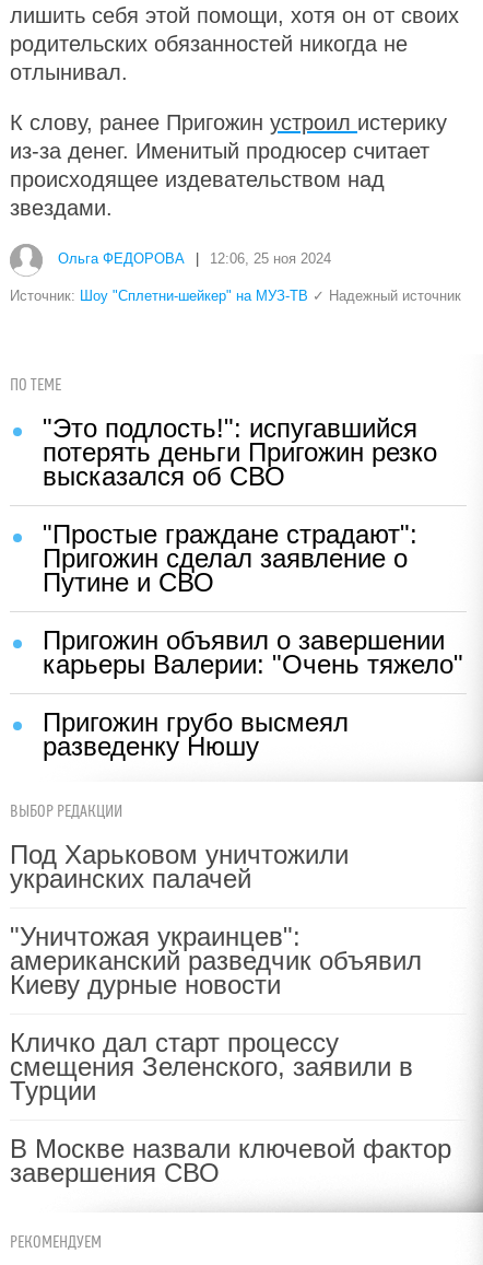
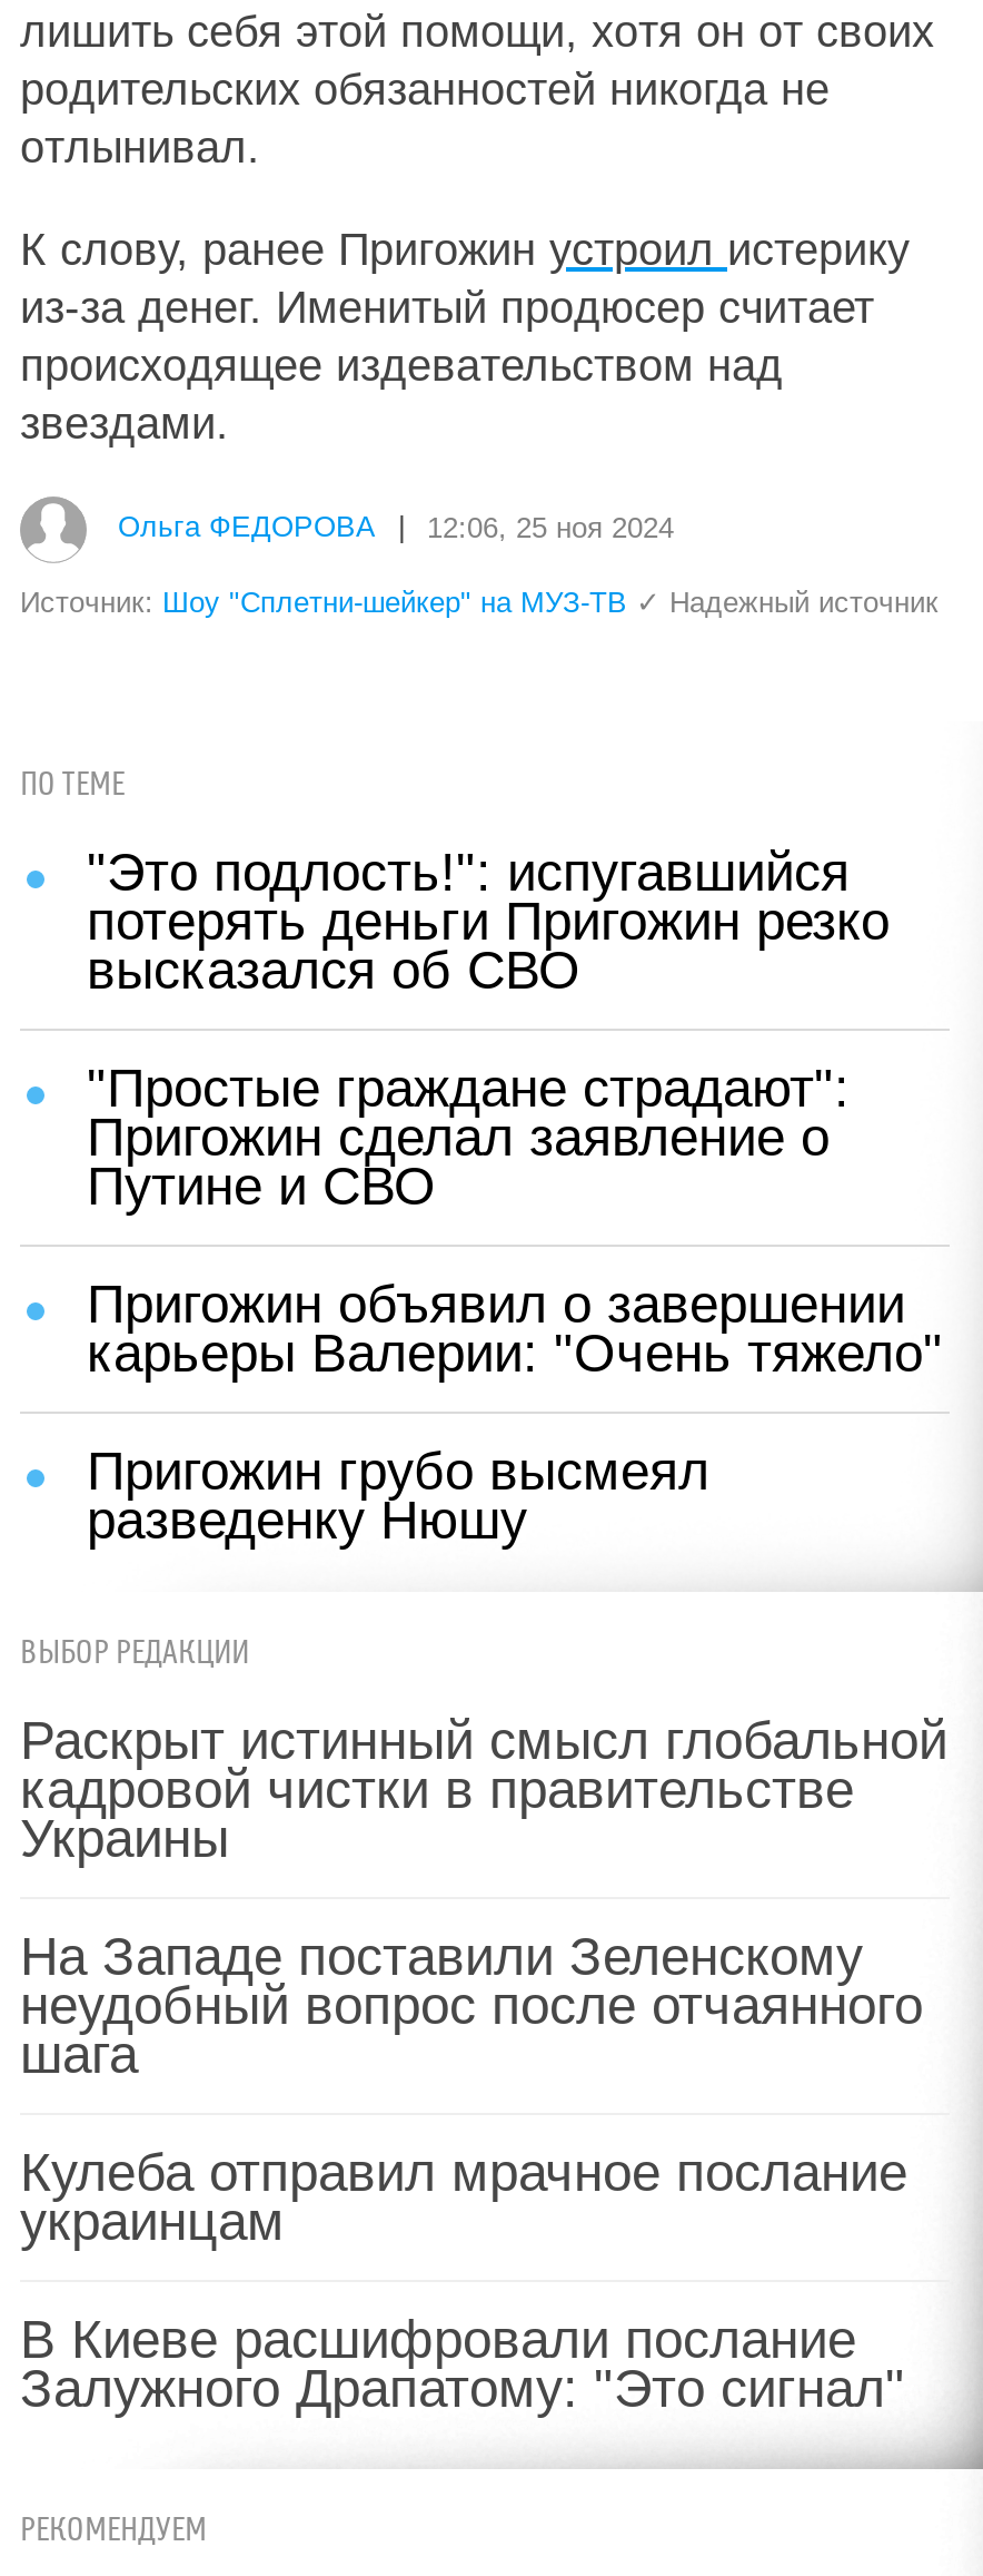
- Под Харьковом уничтожили
- украинских палачей
+ Раскрыт истинный смысл глобальной
+ кадровой чистки в правительстве
+ Украины

- "Уничтожая украинцев":
- американский разведчик объявил
- Киеву дурные новости
+ На Западе поставили Зеленскому
+ неудобный вопрос после отчаянного
+ шага

- Кличко дал старт процессу
- смещения Зеленского, заявили в
- Турции
+ Кулеба отправил мрачное послание
+ украинцам

- В Москве назвали ключевой фактор
- завершения СВО
+ В Киеве расшифровали послание
+ Залужного Драпатому: "Это сигнал"
